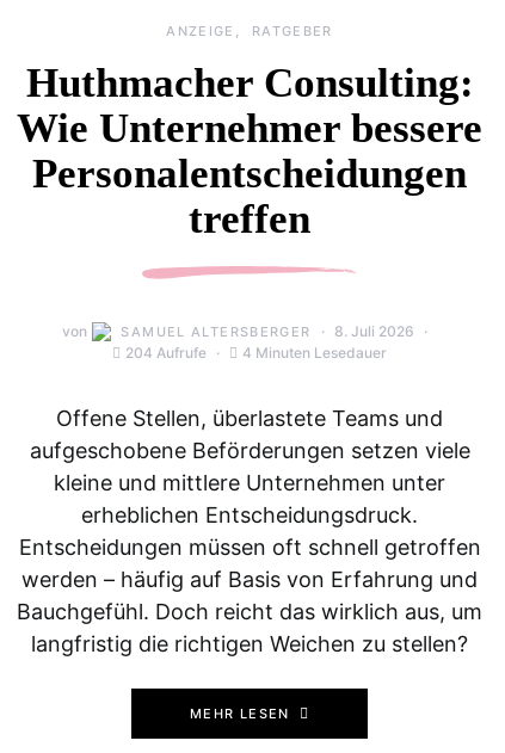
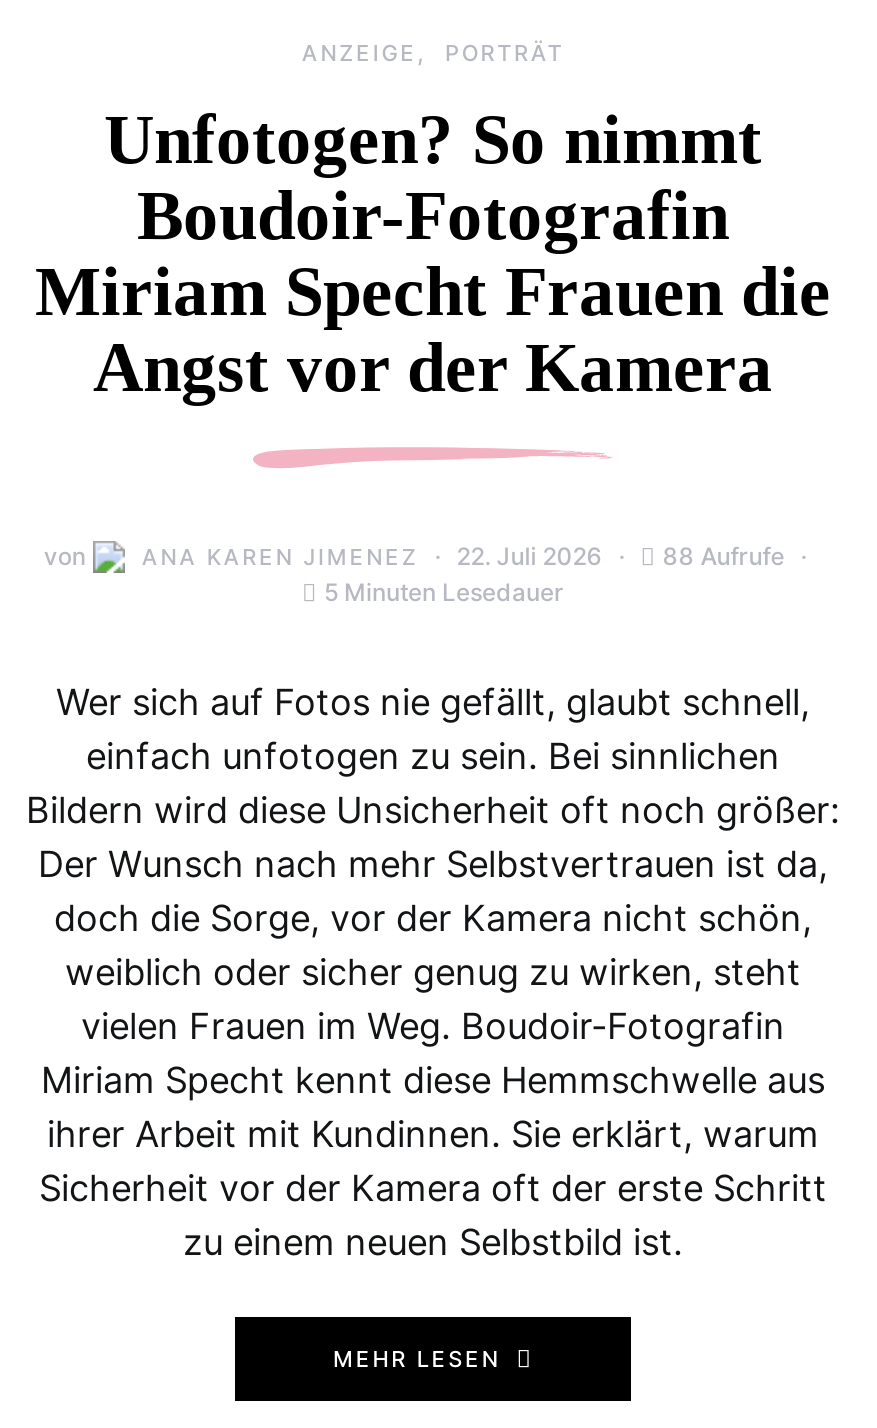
- RATGEBER
- Huthmacher Consulting:
- Wie Unternehmer bessere
- Personalentscheidungen
- treffen
+ PORTRÄT
+ Unfotogen? So nimmt
+ Boudoir-Fotografin
+ Miriam Specht Frauen die
+ Angst vor der Kamera

- SAMUEL ALTERSBERGER
- 8. Juli 2026
- 204 Aufrufe
- 4 Minuten Lesedauer
+ ANA KAREN JIMENEZ
+ 22. Juli 2026
+ 88 Aufrufe
+ 5 Minuten Lesedauer

- Offene Stellen, überlastete Teams und
- aufgeschobene Beförderungen setzen viele
- kleine und mittlere Unternehmen unter
- erheblichen Entscheidungsdruck.
- Entscheidungen müssen oft schnell getroffen
- werden – häufig auf Basis von Erfahrung und
- Bauchgefühl. Doch reicht das wirklich aus, um
- langfristig die richtigen Weichen zu stellen?
+ Wer sich auf Fotos nie gefällt, glaubt schnell,
+ einfach unfotogen zu sein. Bei sinnlichen
+ Bildern wird diese Unsicherheit oft noch größer:
+ Der Wunsch nach mehr Selbstvertrauen ist da,
+ doch die Sorge, vor der Kamera nicht schön,
+ weiblich oder sicher genug zu wirken, steht
+ vielen Frauen im Weg. Boudoir-Fotografin
+ Miriam Specht kennt diese Hemmschwelle aus
+ ihrer Arbeit mit Kundinnen. Sie erklärt, warum
+ Sicherheit vor der Kamera oft der erste Schritt
+ zu einem neuen Selbstbild ist.
